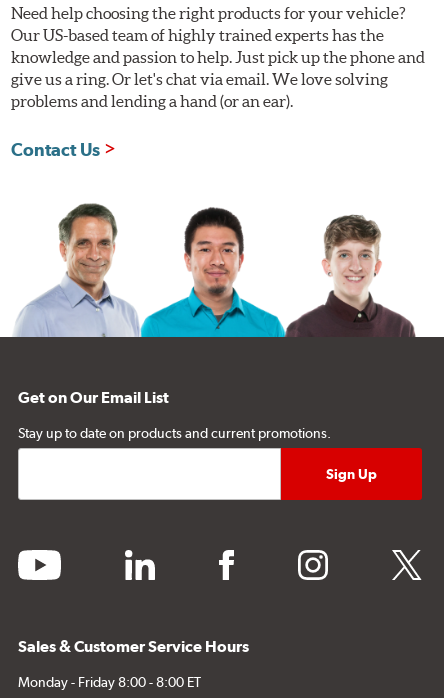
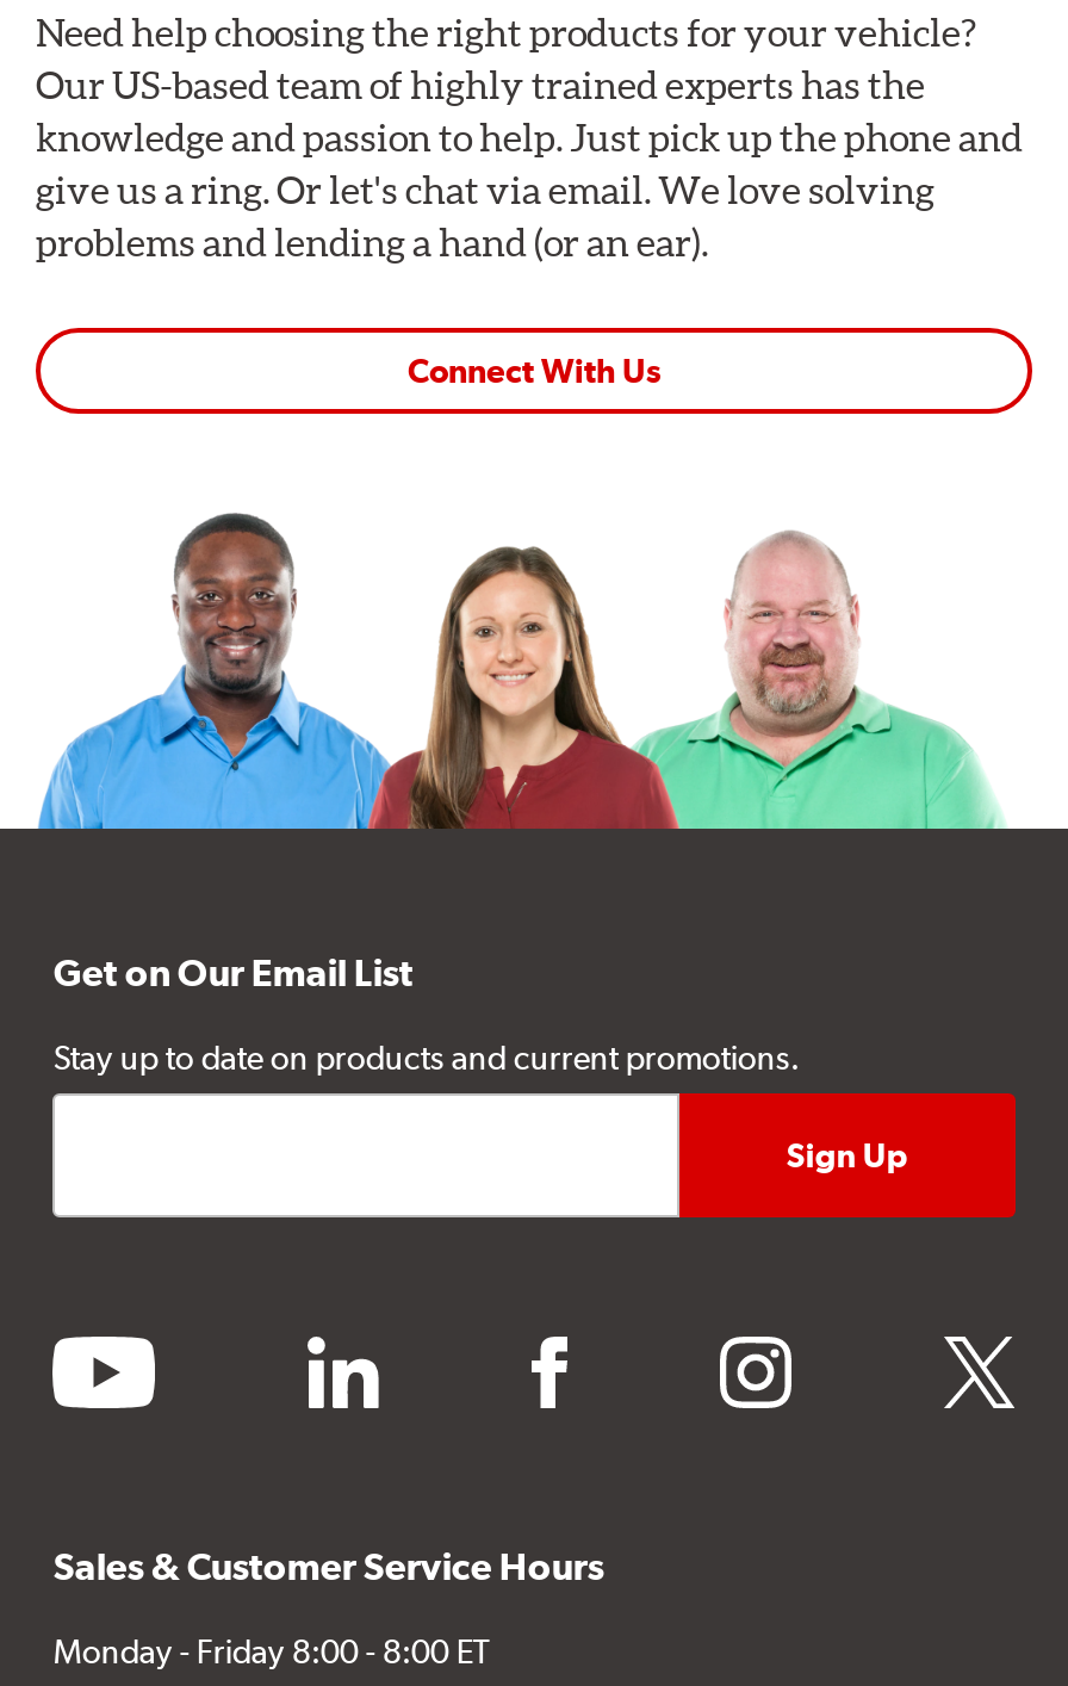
- Contact Us
+ Connect With Us

- [image]
+ [image]
